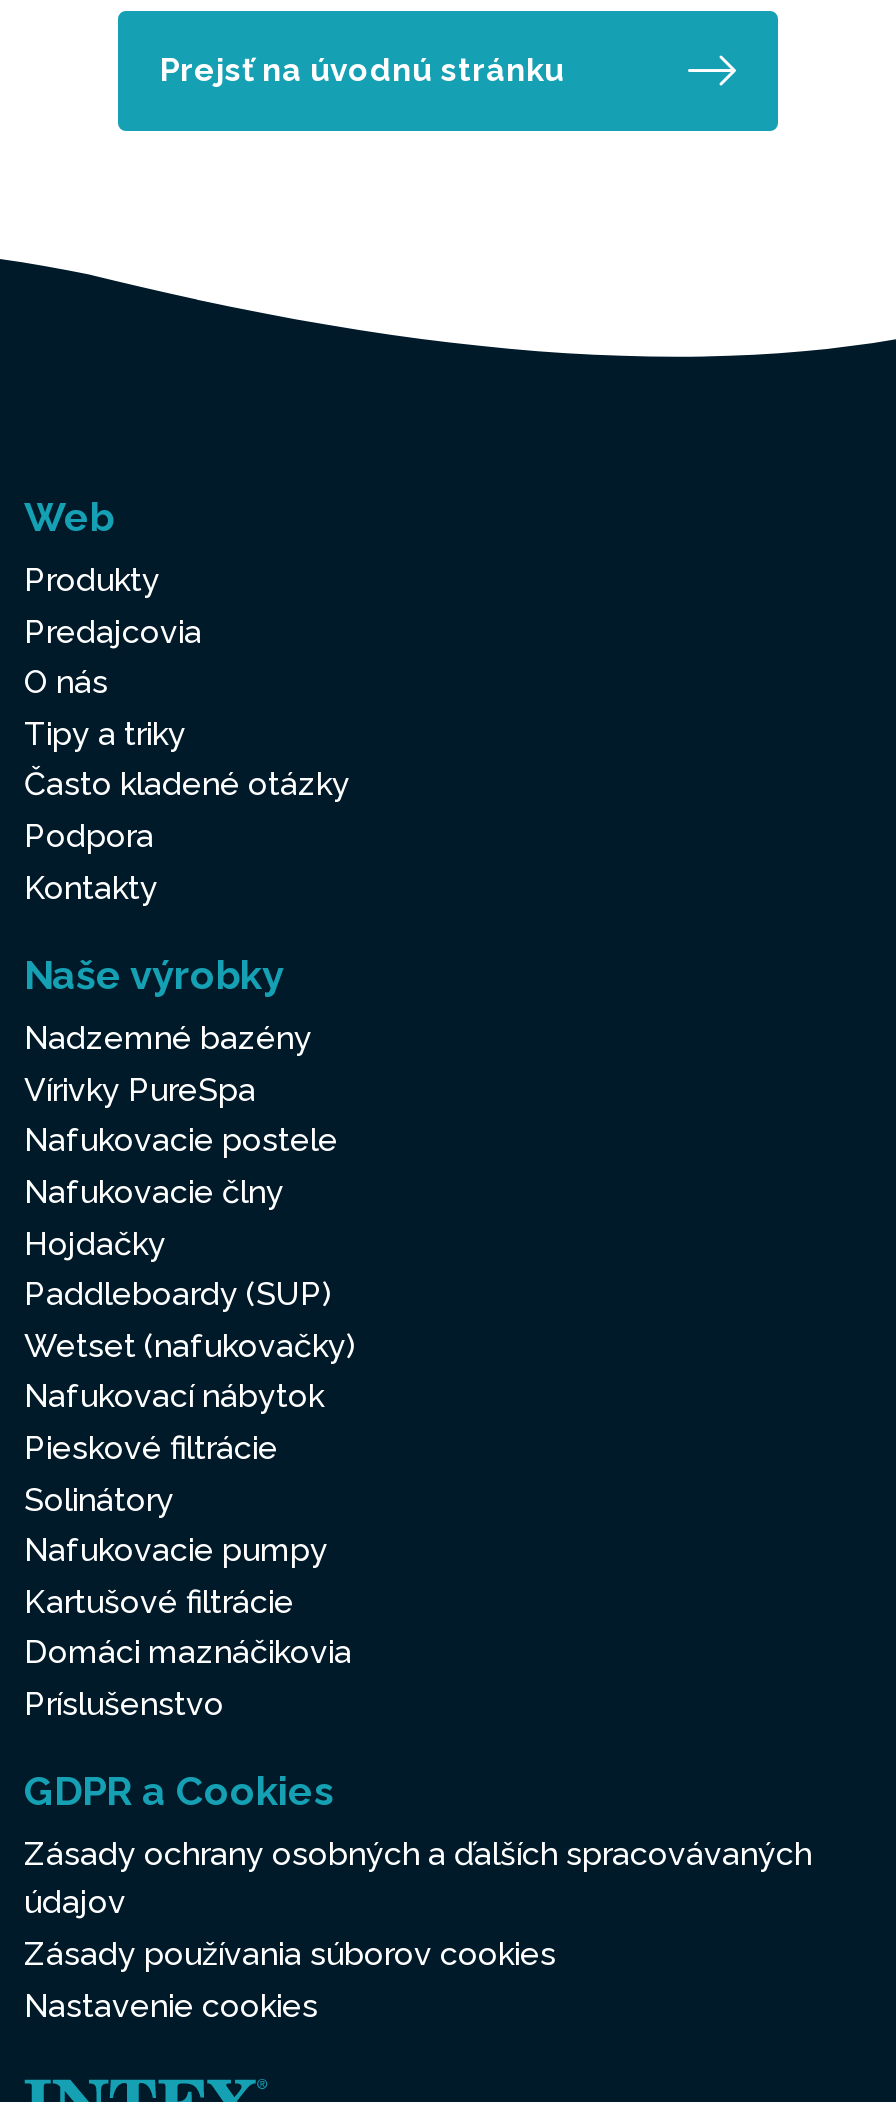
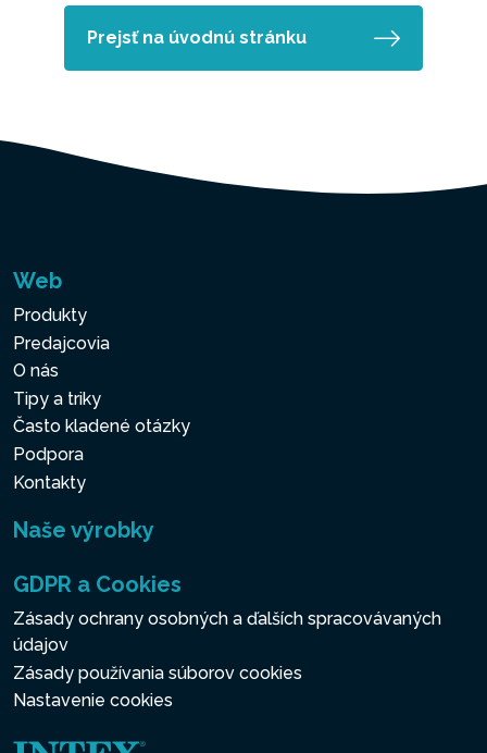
- Nadzemné bazény
- Vírivky PureSpa
- Nafukovacie postele
- Nafukovacie člny
- Hojdačky
- Paddleboardy (SUP)
- Wetset (nafukovačky)
- Nafukovací nábytok
- Pieskové filtrácie
- Solinátory
- Nafukovacie pumpy
- Kartušové filtrácie
- Domáci maznáčikovia
- Príslušenstvo
